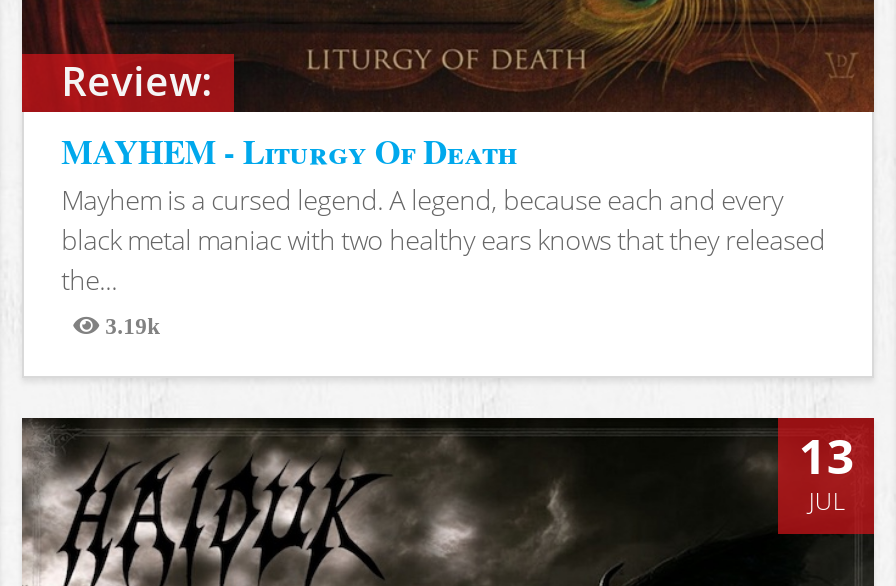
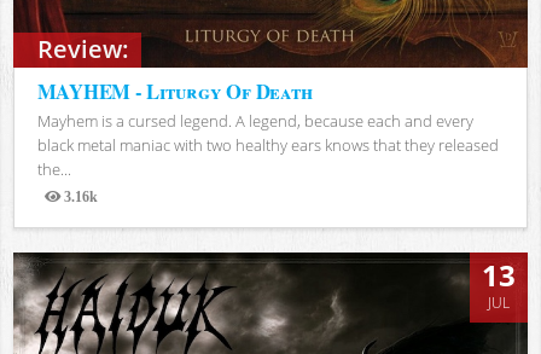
- 3.19k
+ 3.16k
